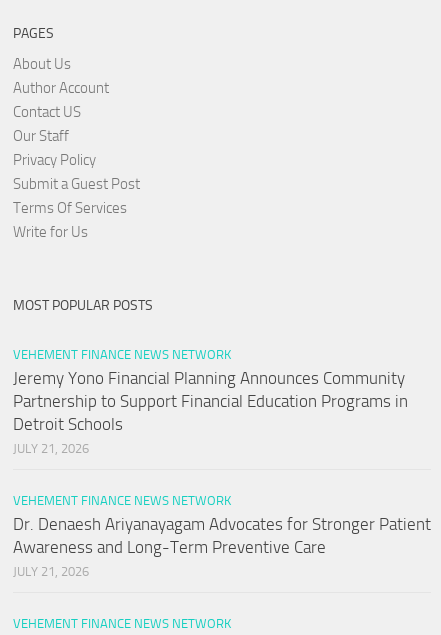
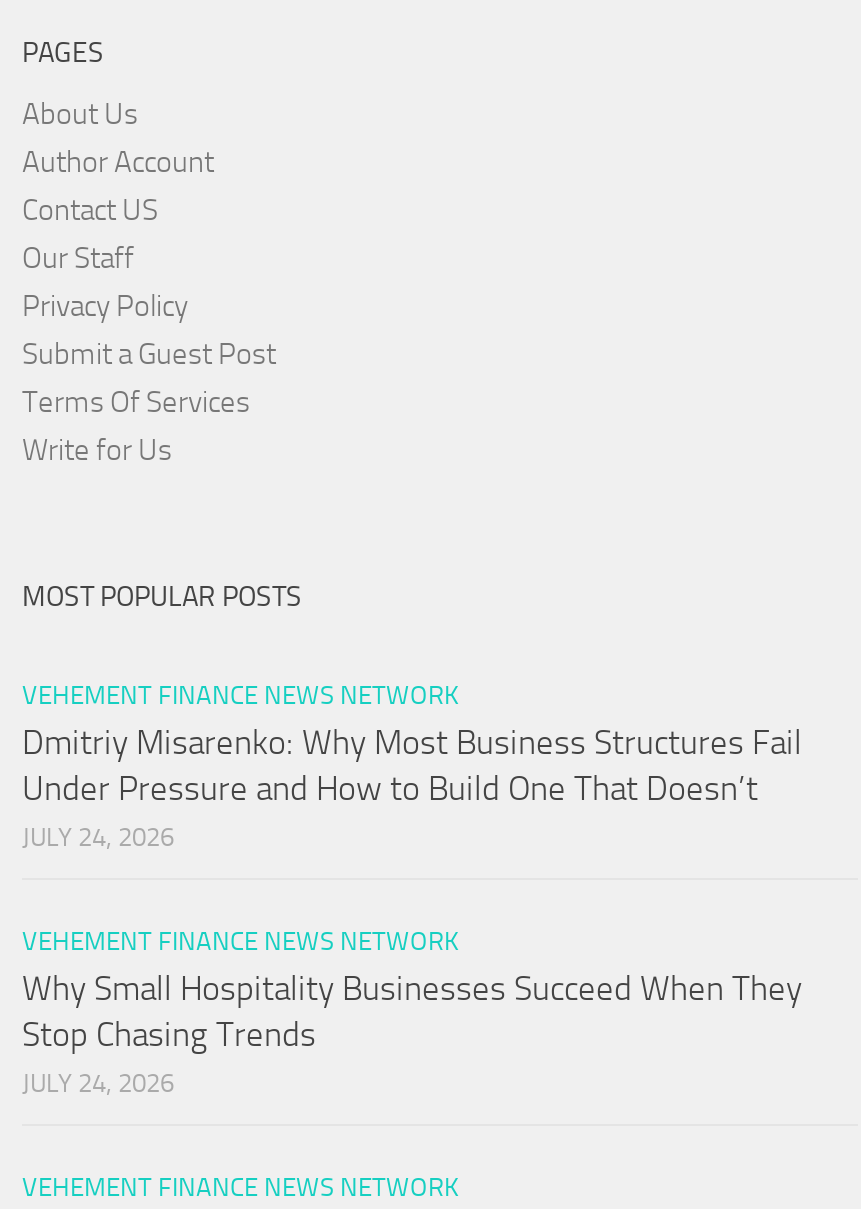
- Jeremy Yono Financial Planning Announces Community
- Partnership to Support Financial Education Programs in
- Detroit Schools
- JULY 21, 2026
+ Dmitriy Misarenko: Why Most Business Structures Fail
+ Under Pressure and How to Build One That Doesn’t
+ JULY 24, 2026

- Dr. Denaesh Ariyanayagam Advocates for Stronger Patient
- Awareness and Long-Term Preventive Care
- JULY 21, 2026
+ Why Small Hospitality Businesses Succeed When They
+ Stop Chasing Trends
+ JULY 24, 2026
